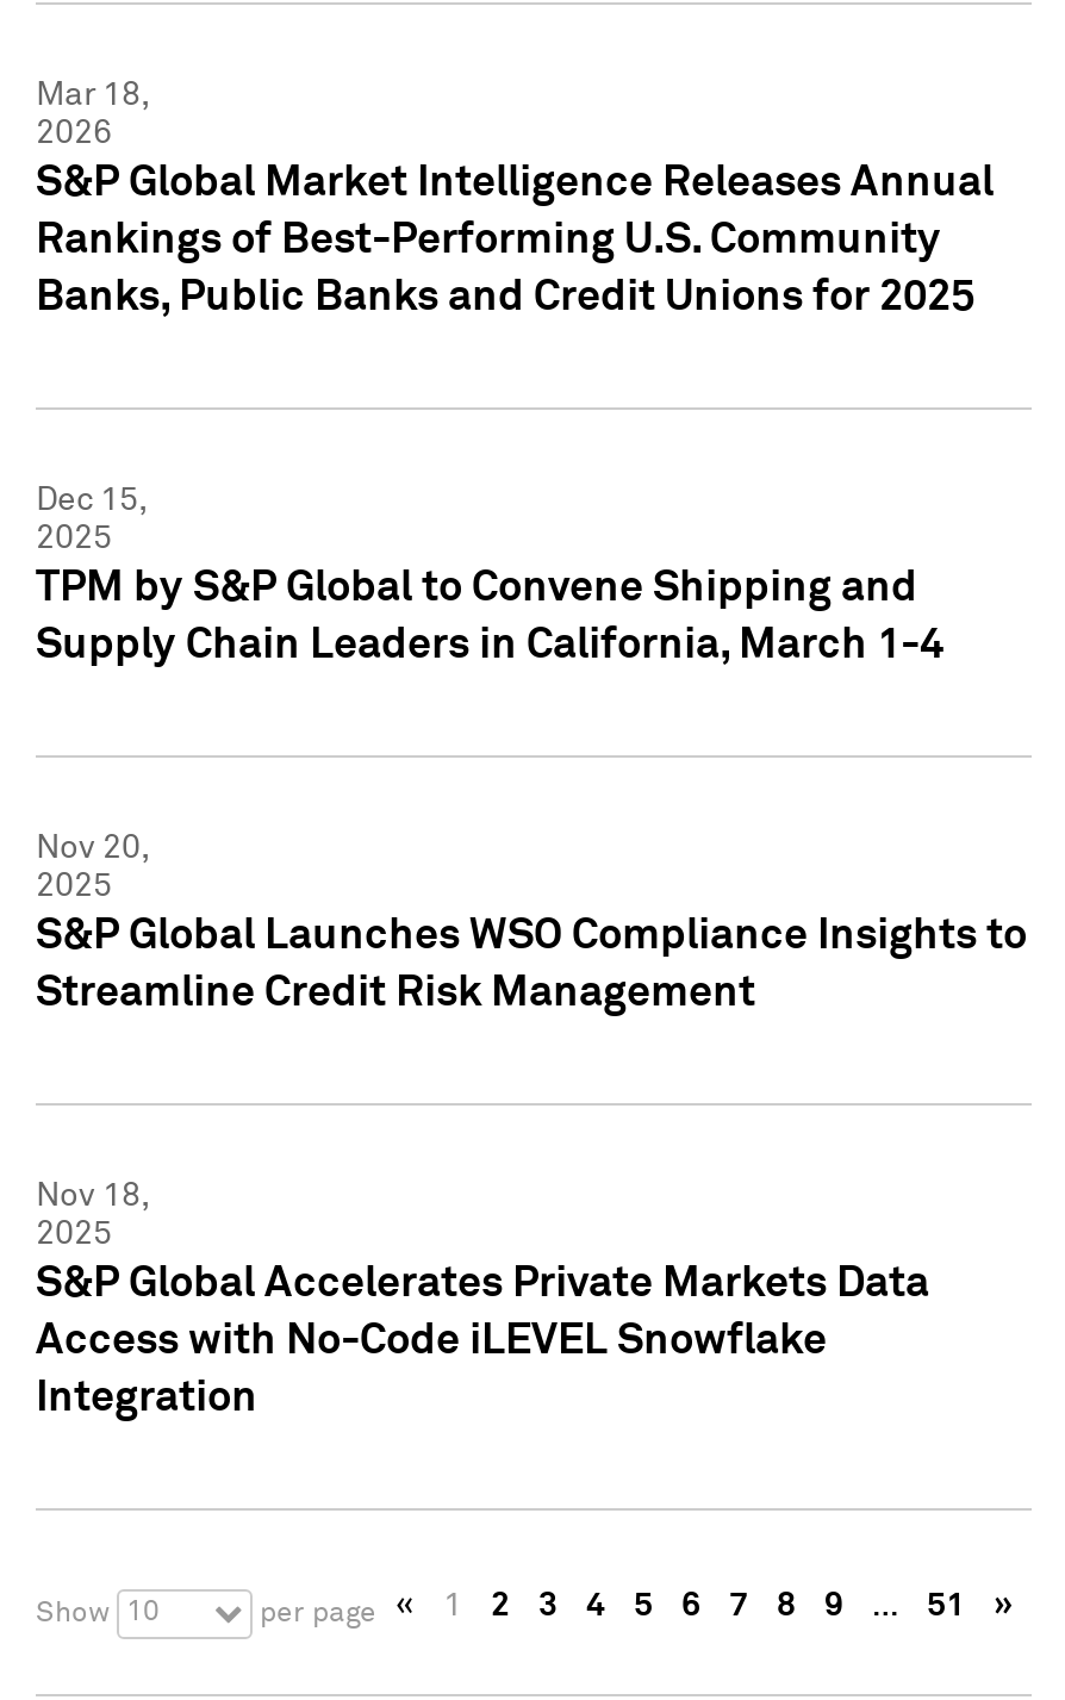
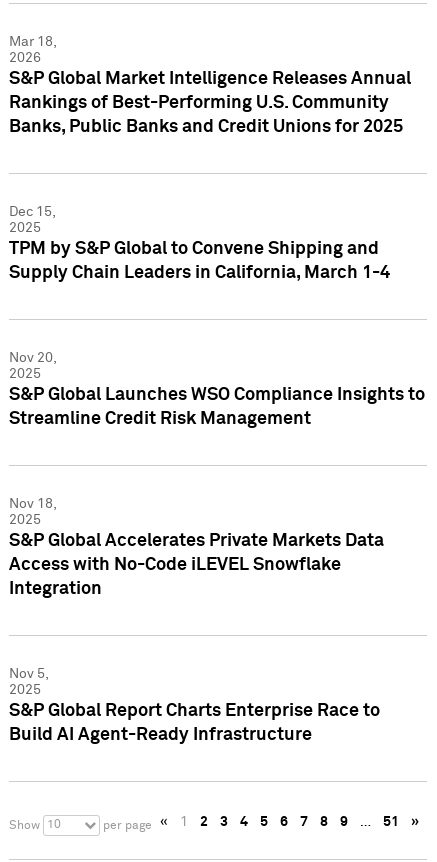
+ Nov 5,
+ 2025
+ S&P Global Report Charts Enterprise Race to
+ Build AI Agent-Ready Infrastructure
